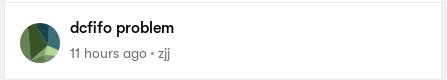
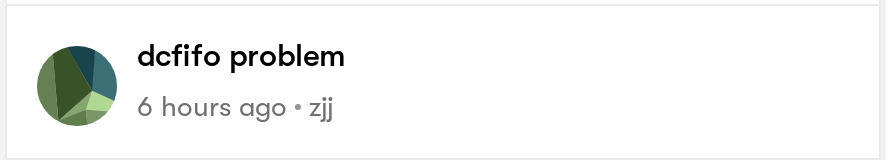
- 11 hours ago
+ 6 hours ago
